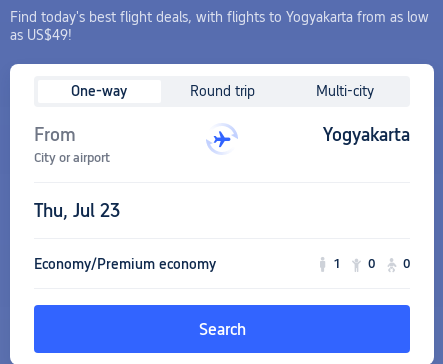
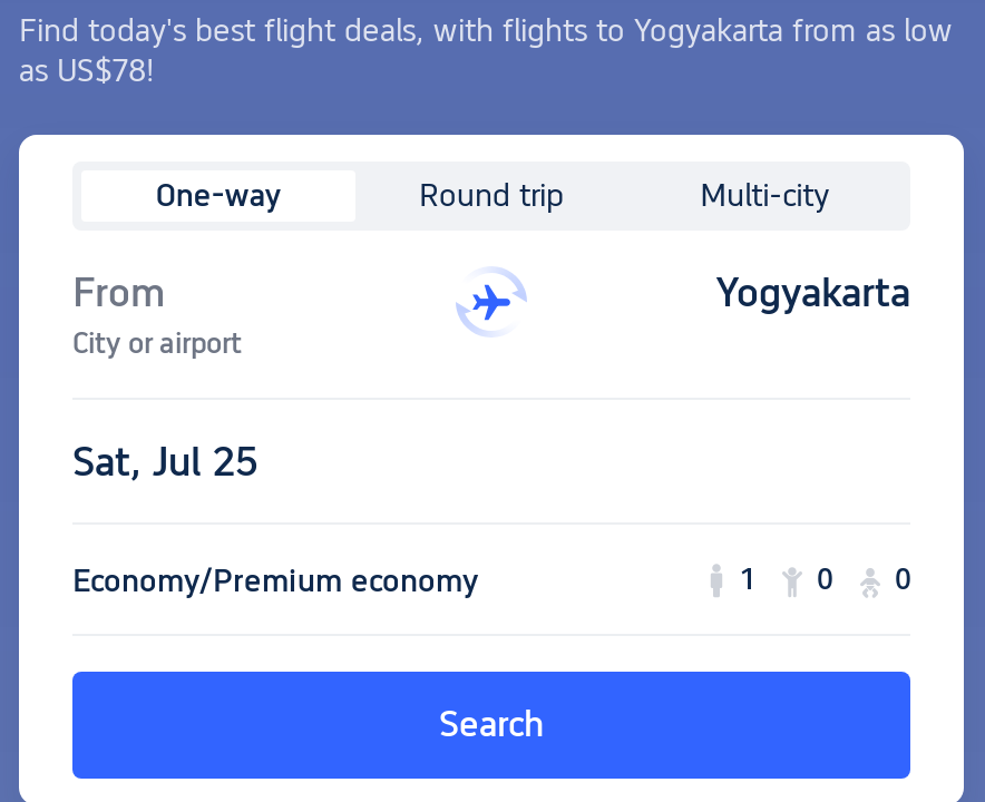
- as US$49!
+ as US$78!

- Thu, Jul 23
+ Sat, Jul 25
